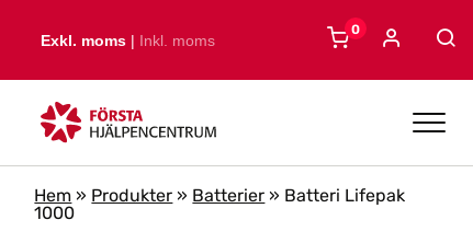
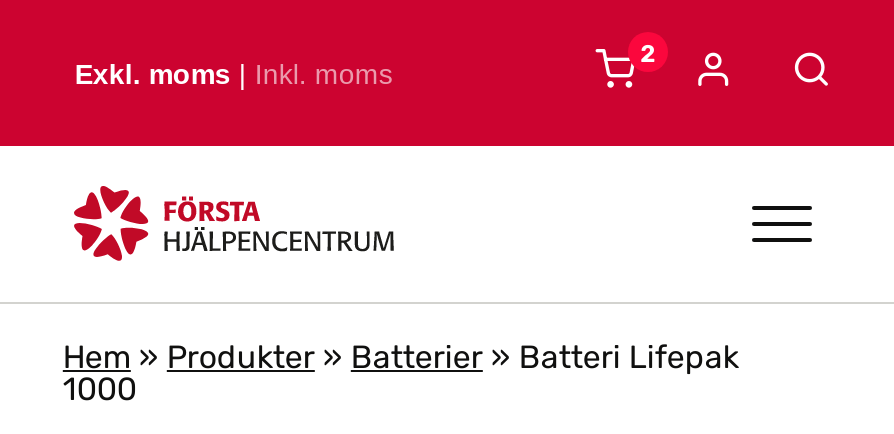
- 0
+ 2
